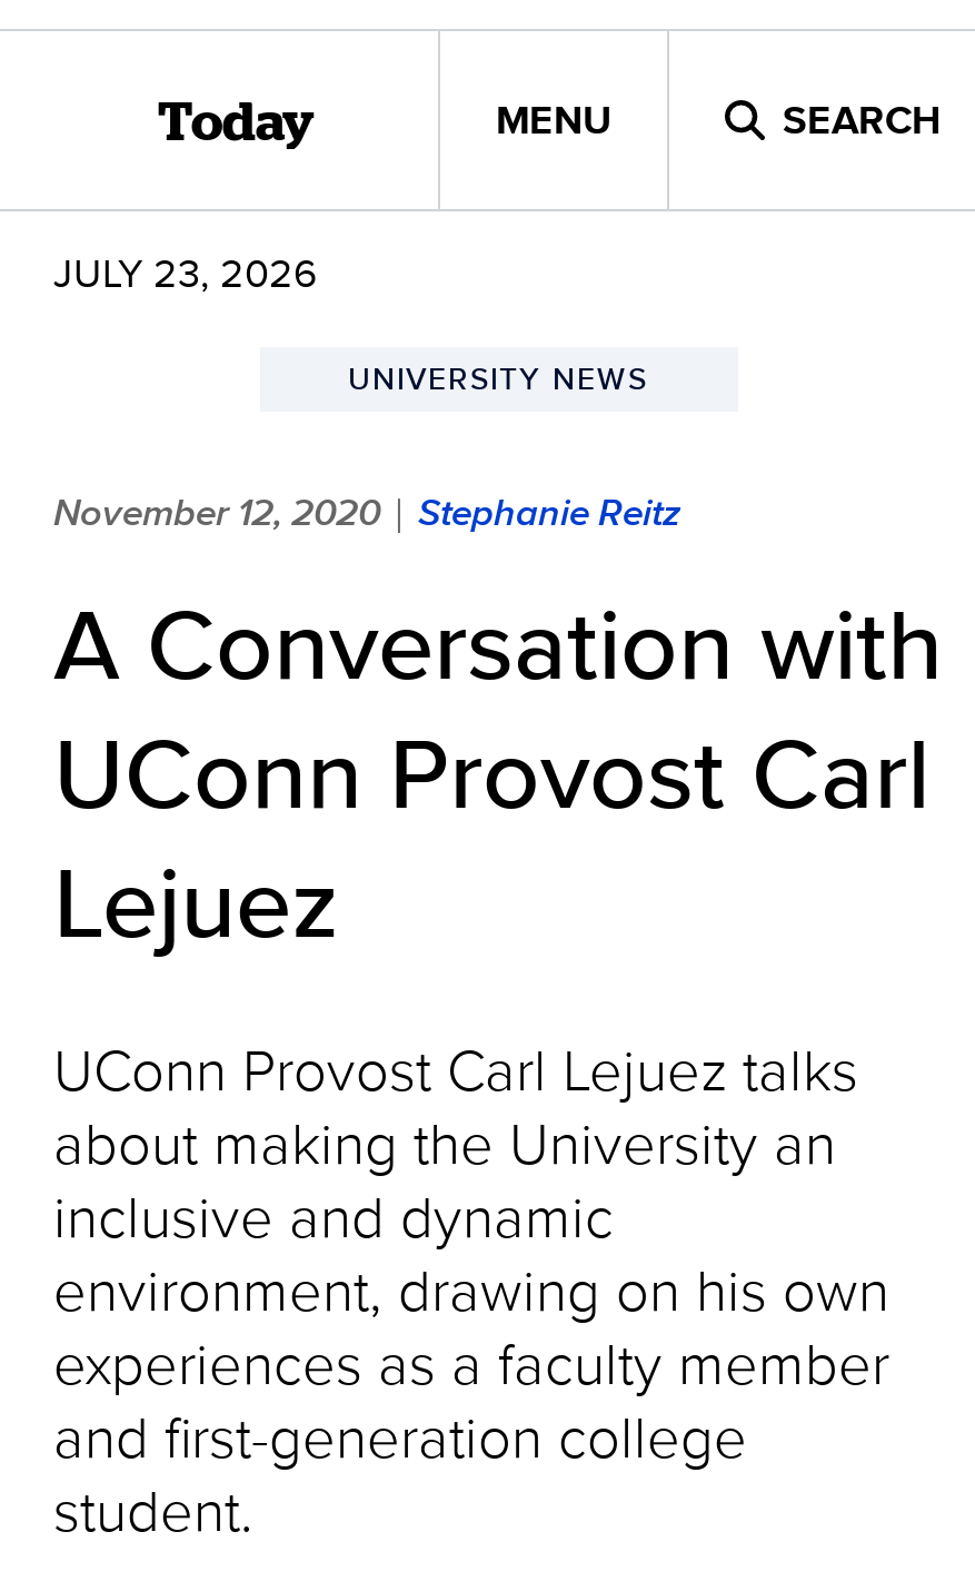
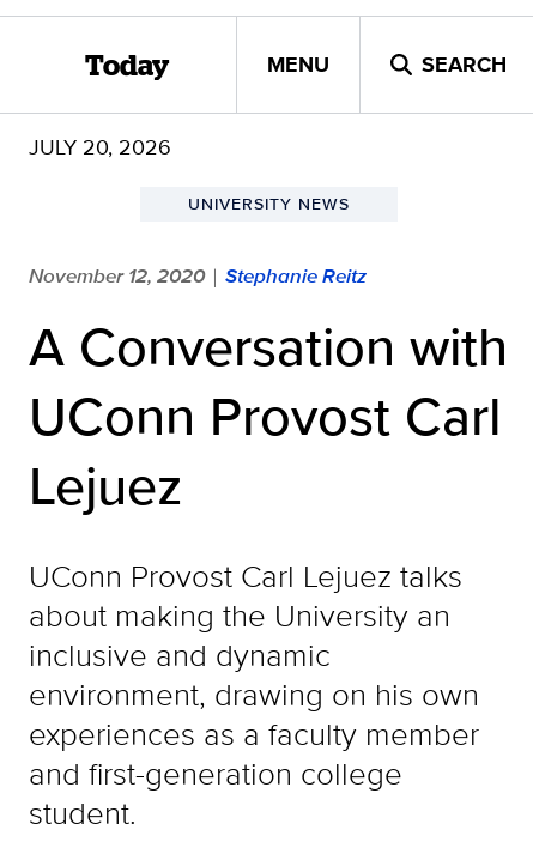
- JULY 23, 2026
+ JULY 20, 2026
